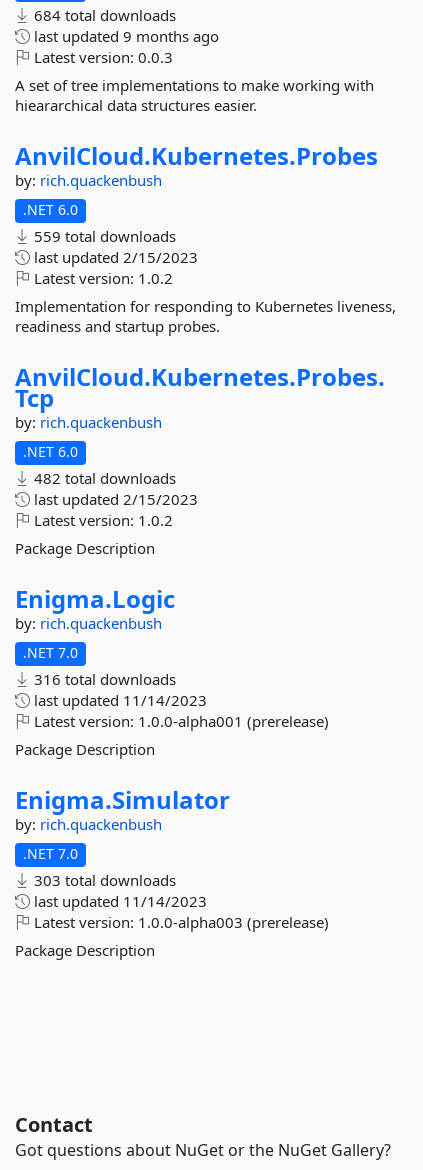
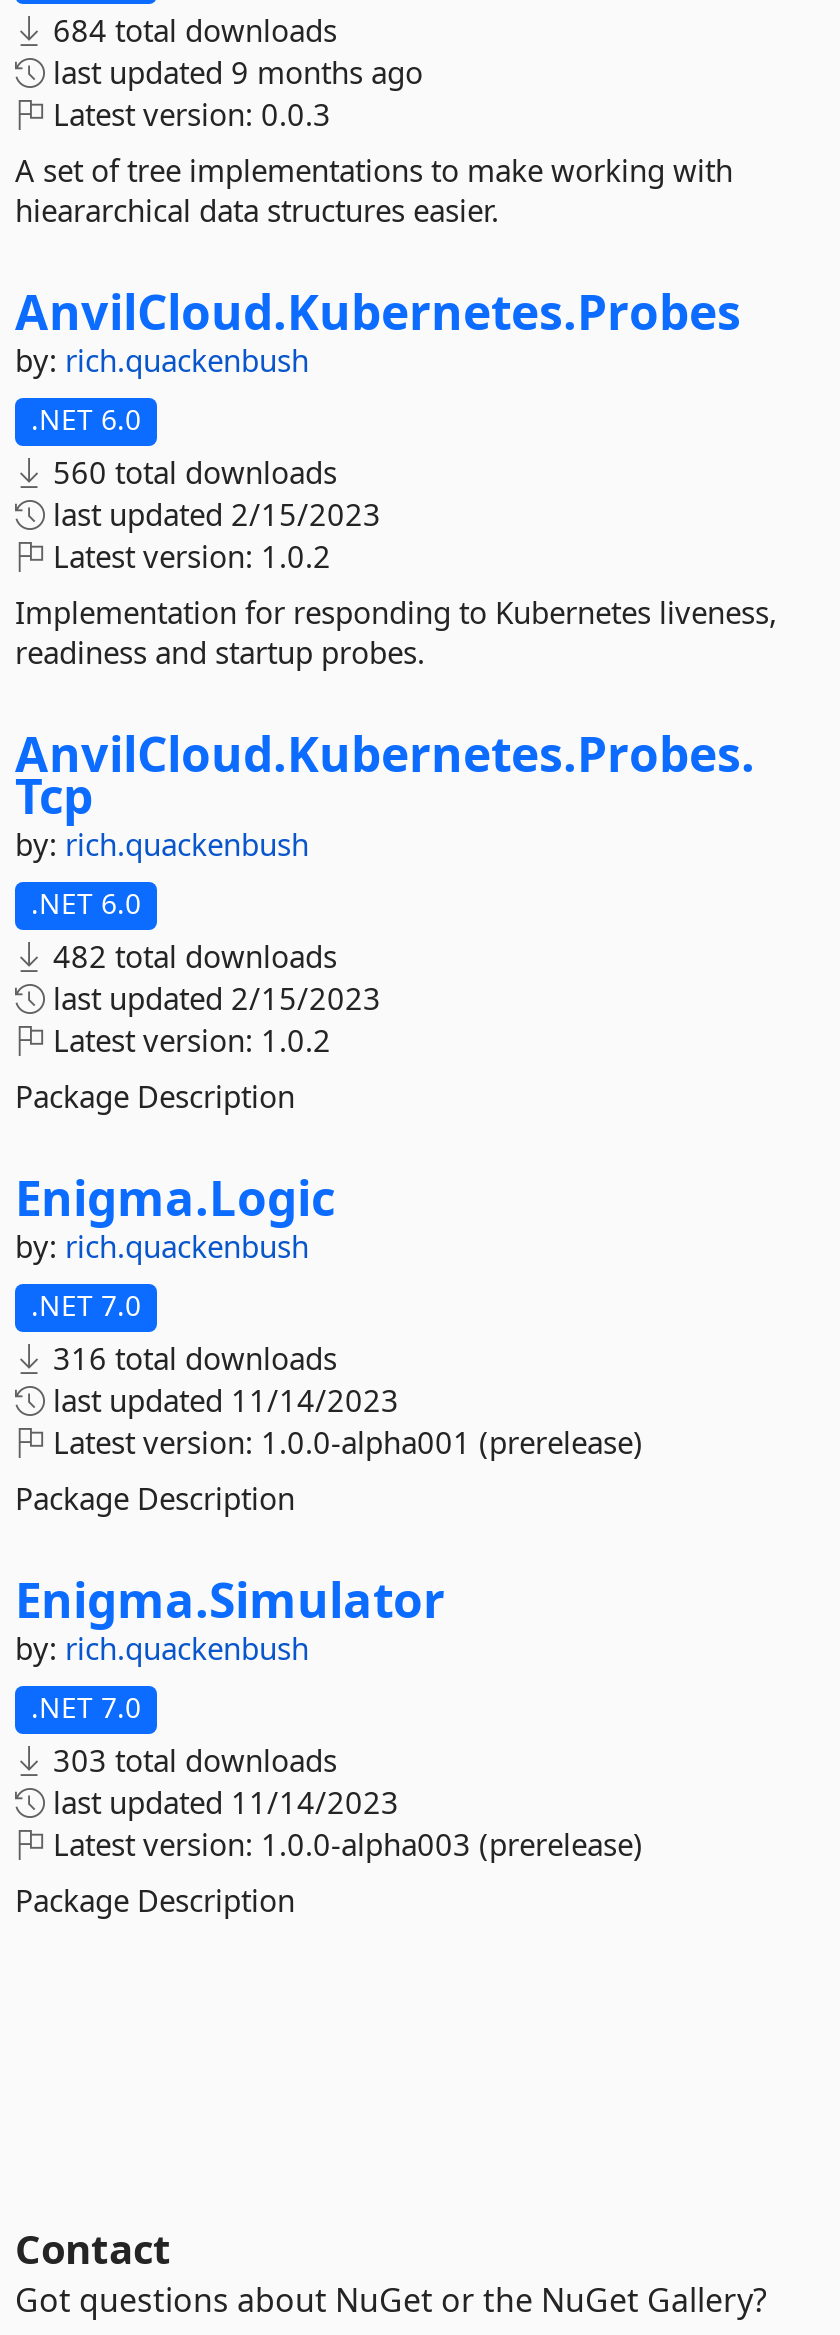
- 559 total downloads
+ 560 total downloads
